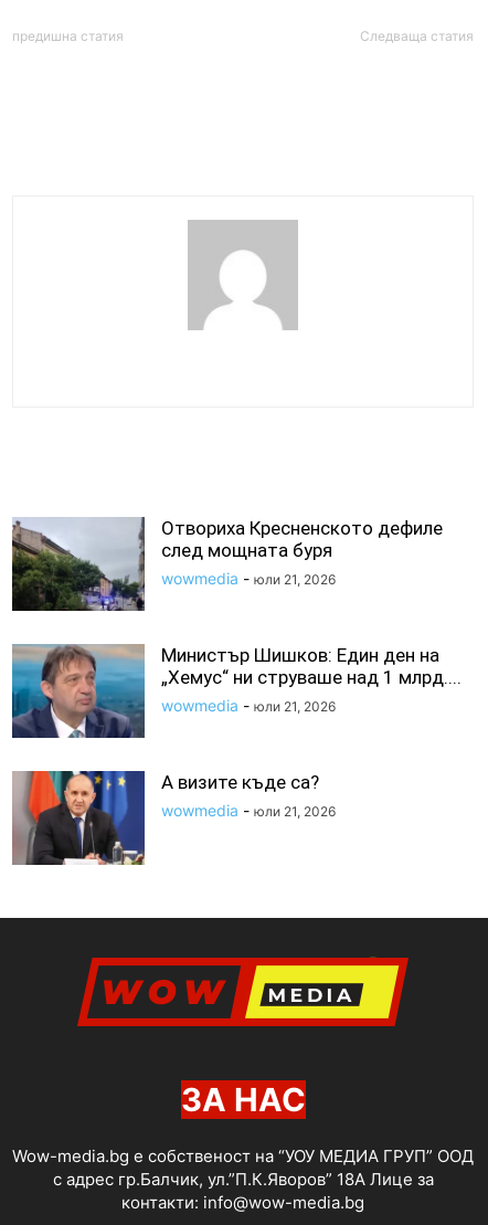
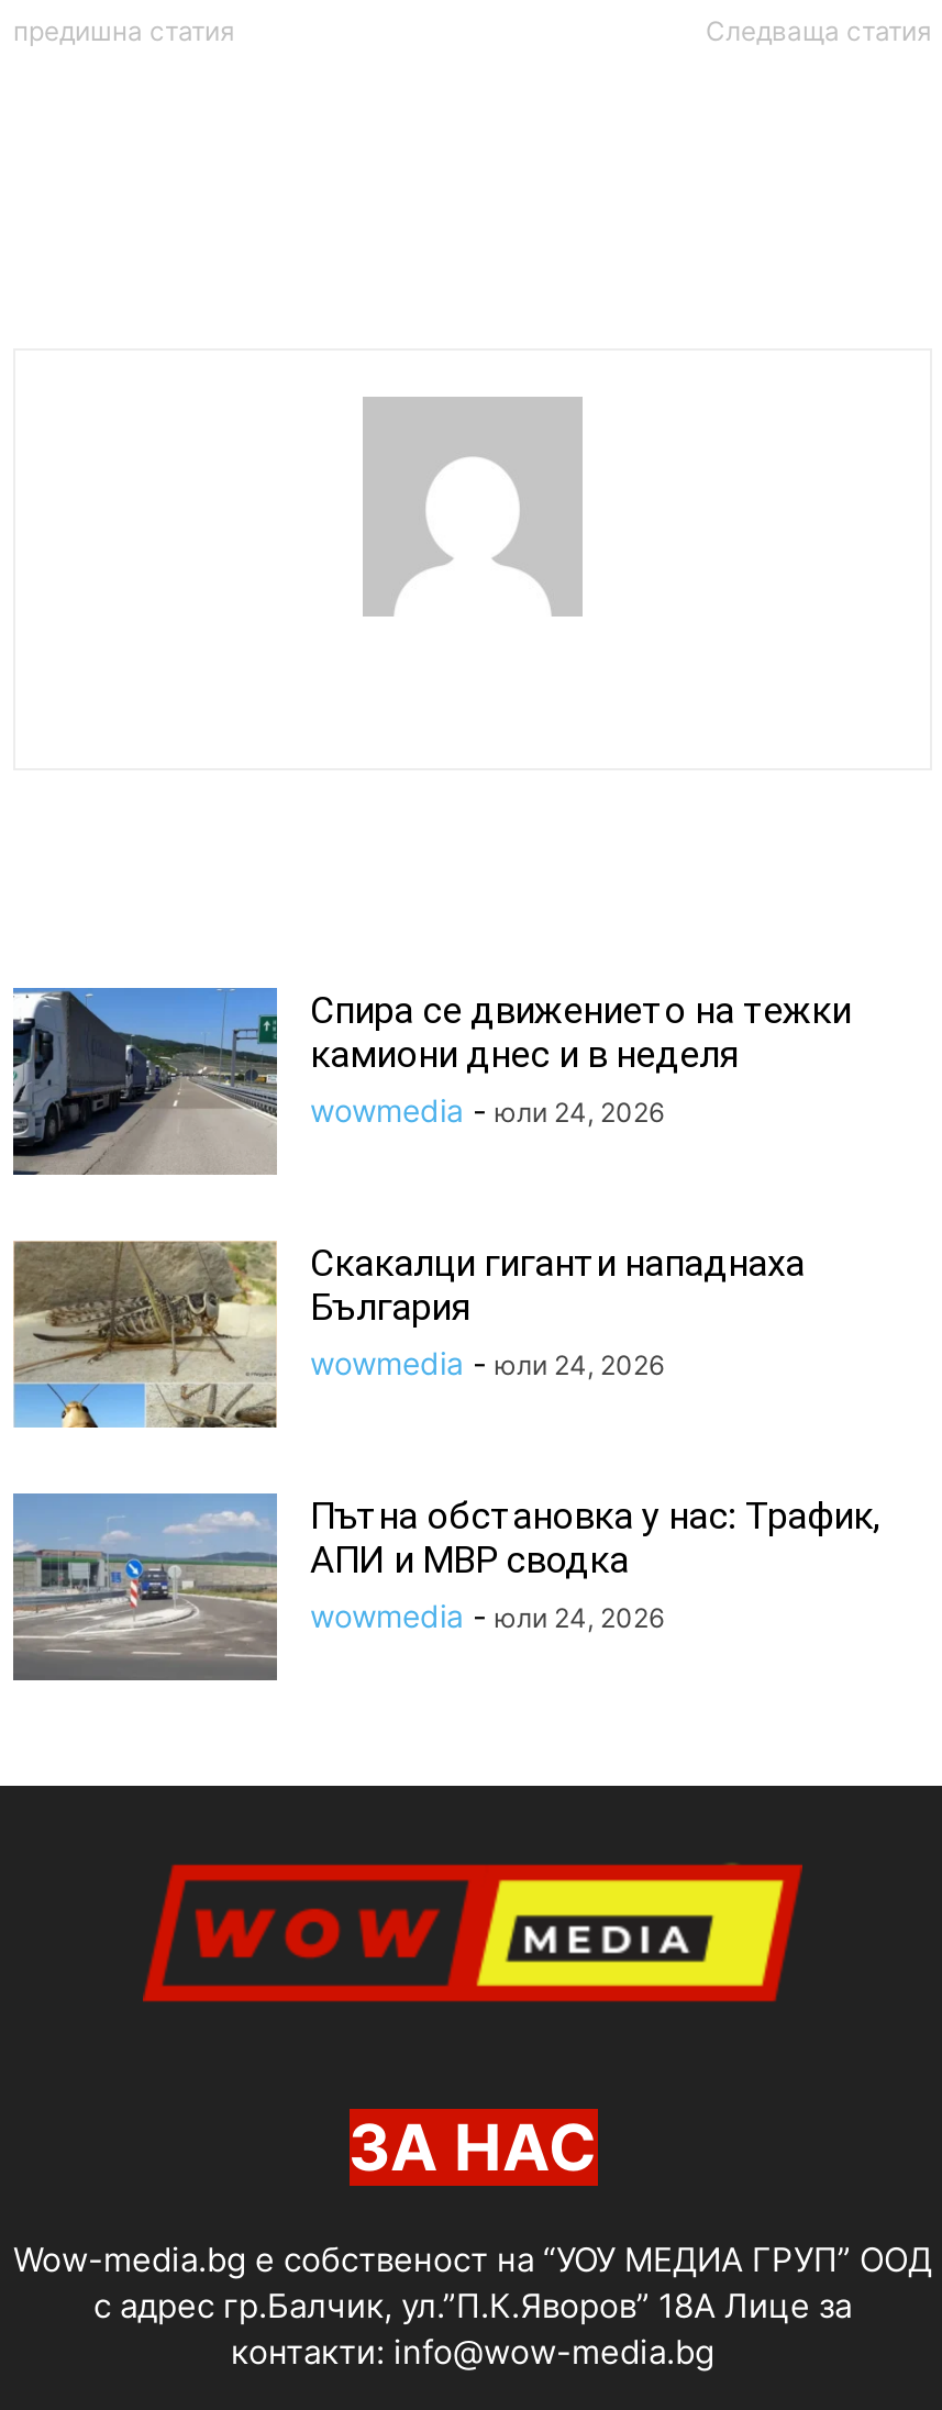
- [image]
- Отвориха Кресненското дефиле
- след мощната буря
- wowmedia - юли 21, 2026
+ [image]
+ Спира се движението на тежки
+ камиони днес и в неделя
+ wowmedia - юли 24, 2026

- [image]
- Министър Шишков: Един ден на
- „Хемус“ ни струваше над 1 млрд....
- wowmedia - юли 21, 2026
+ [image]
+ Скакалци гиганти нападнаха
+ България
+ wowmedia - юли 24, 2026

- [image]
- А визите къде са?
- wowmedia - юли 21, 2026
+ [image]
+ Пътна обстановка у нас: Трафик,
+ АПИ и МВР сводка
+ wowmedia - юли 24, 2026
